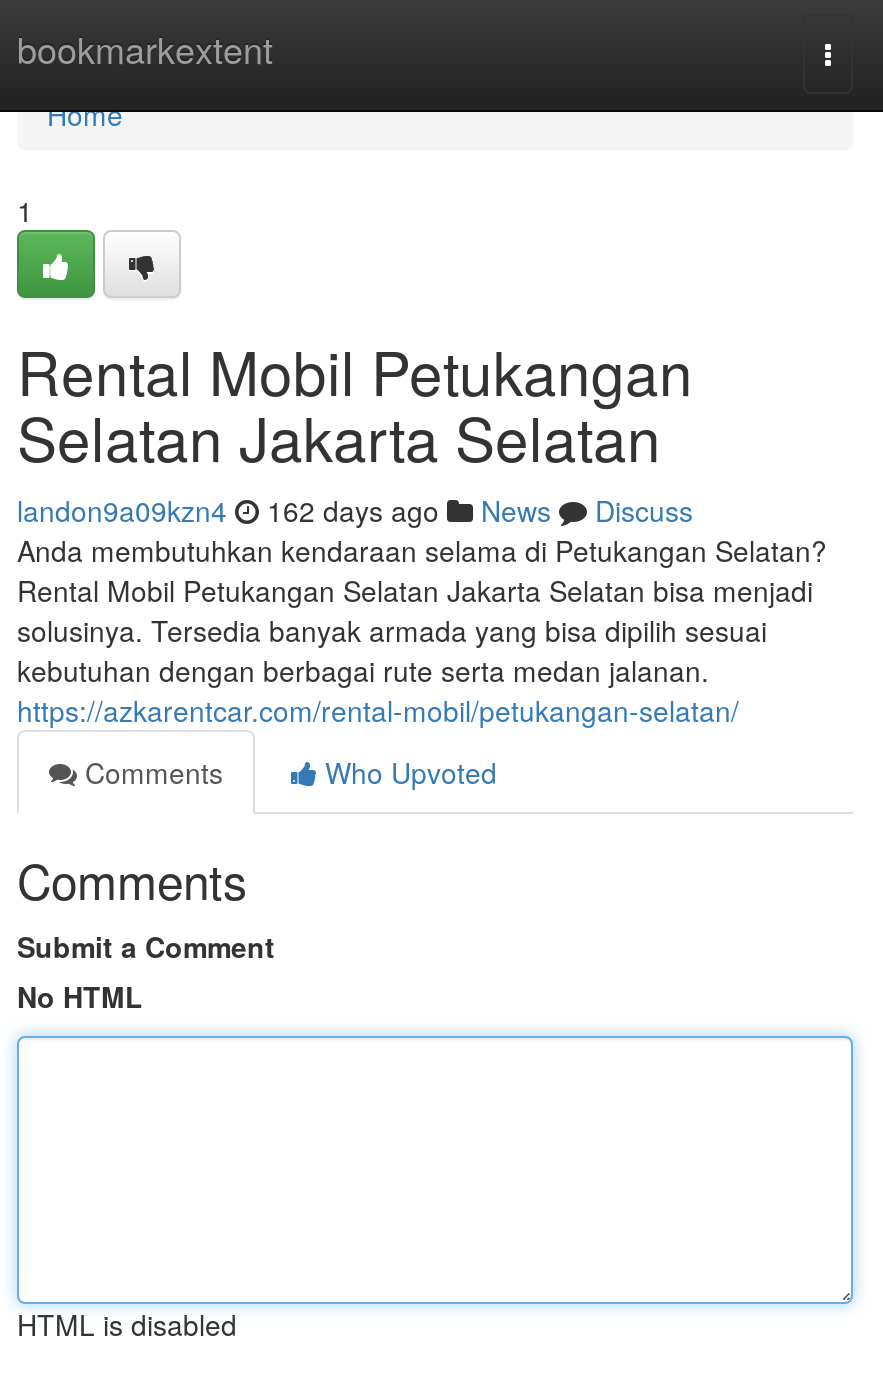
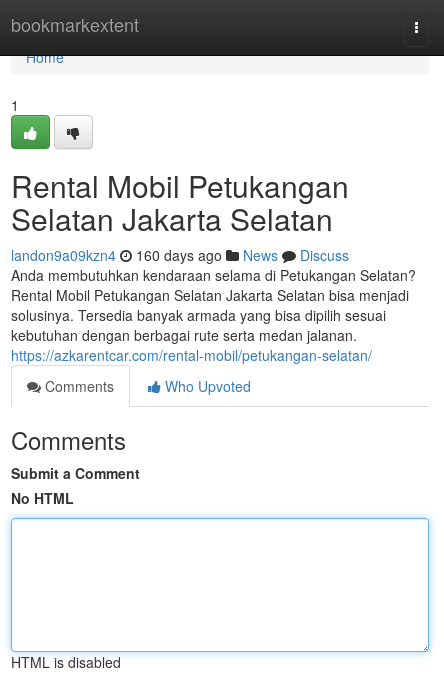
- landon9a09kzn4 162 days ago News Discuss
+ landon9a09kzn4 160 days ago News Discuss
